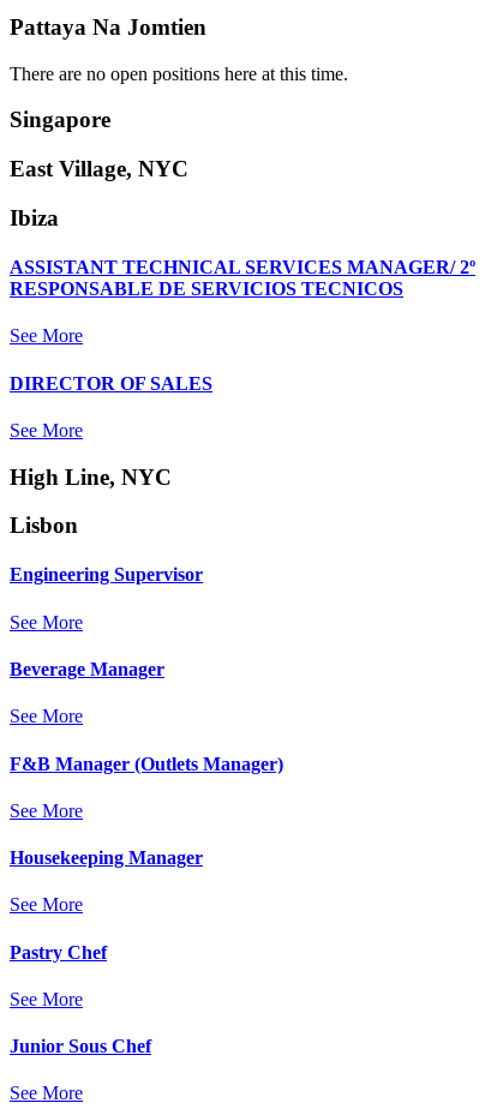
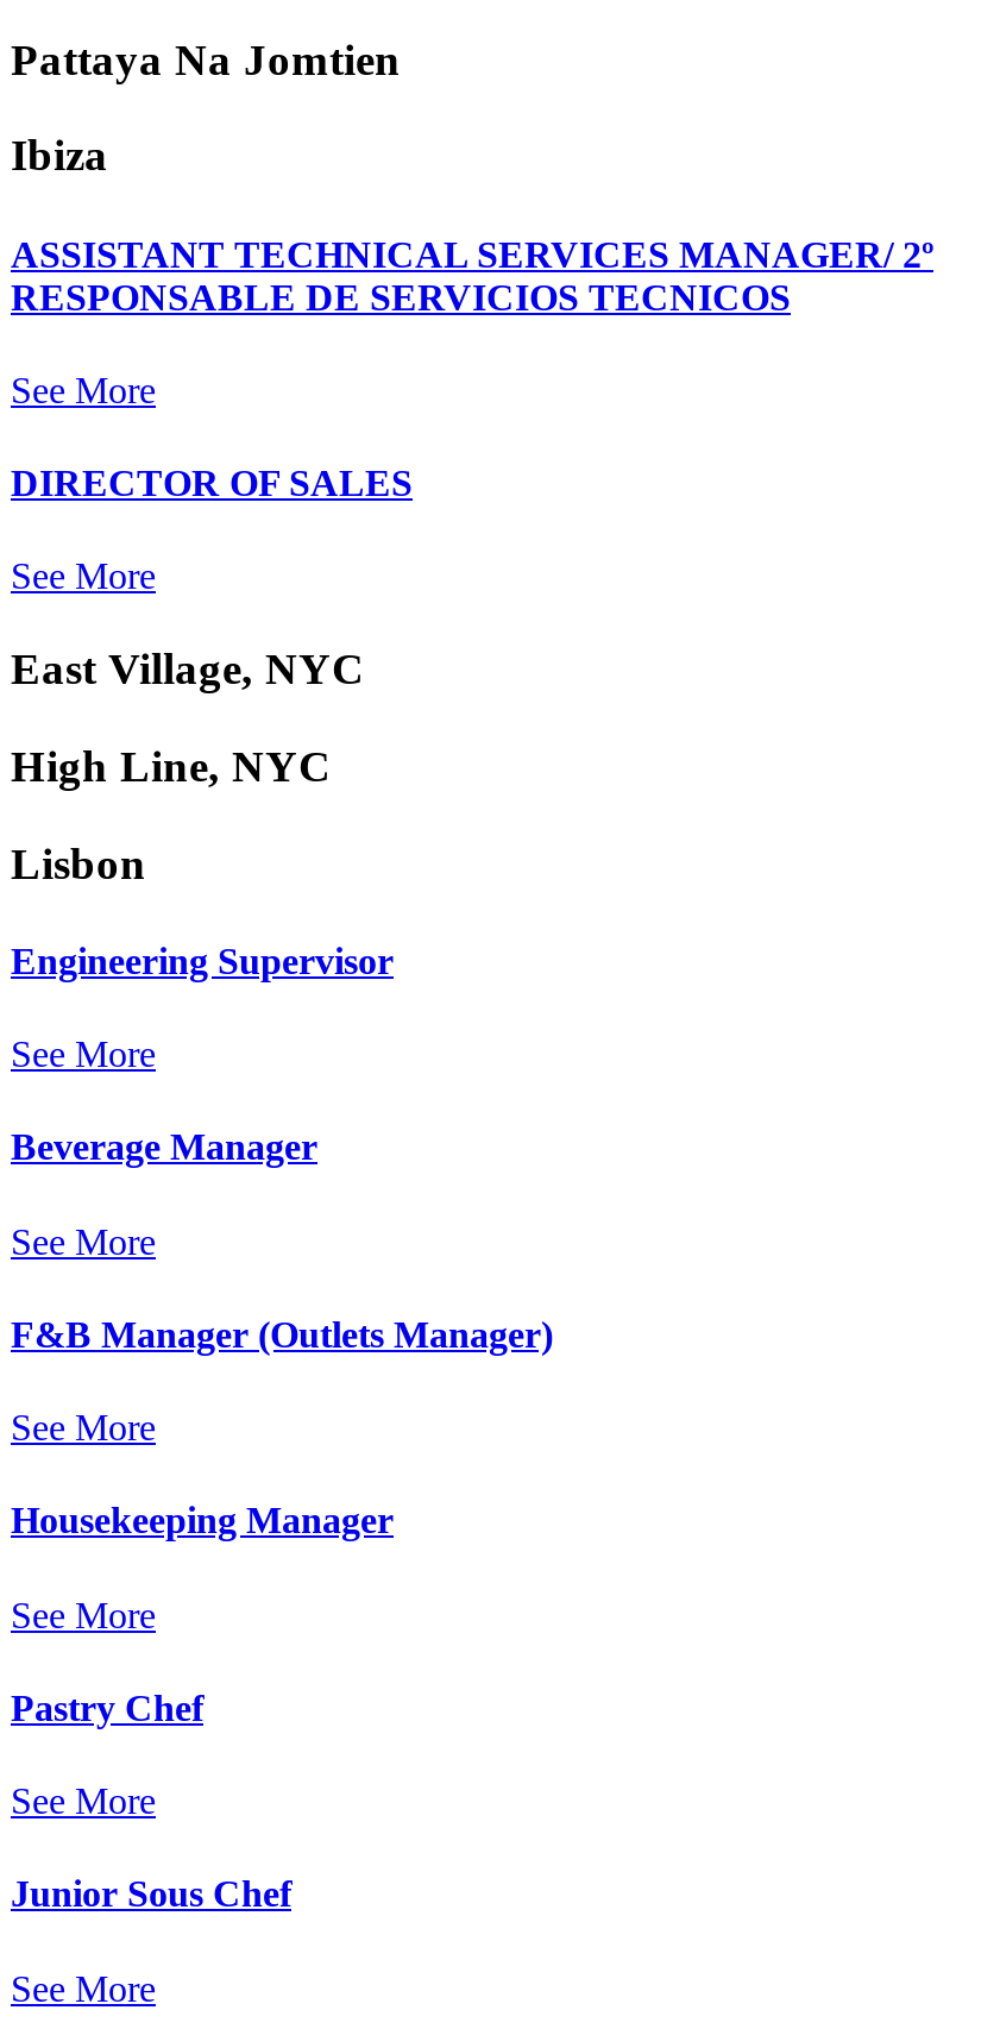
- There are no open positions here at this time.
- Singapore

moved down: East Village, NYC

moved up: Ibiza | ASSISTANT TECHNICAL SERVICES MANAGER/ 2º | RESPONSABLE DE SERVICIOS TECNICOS | See More | DIRECTOR OF SALES | See More
